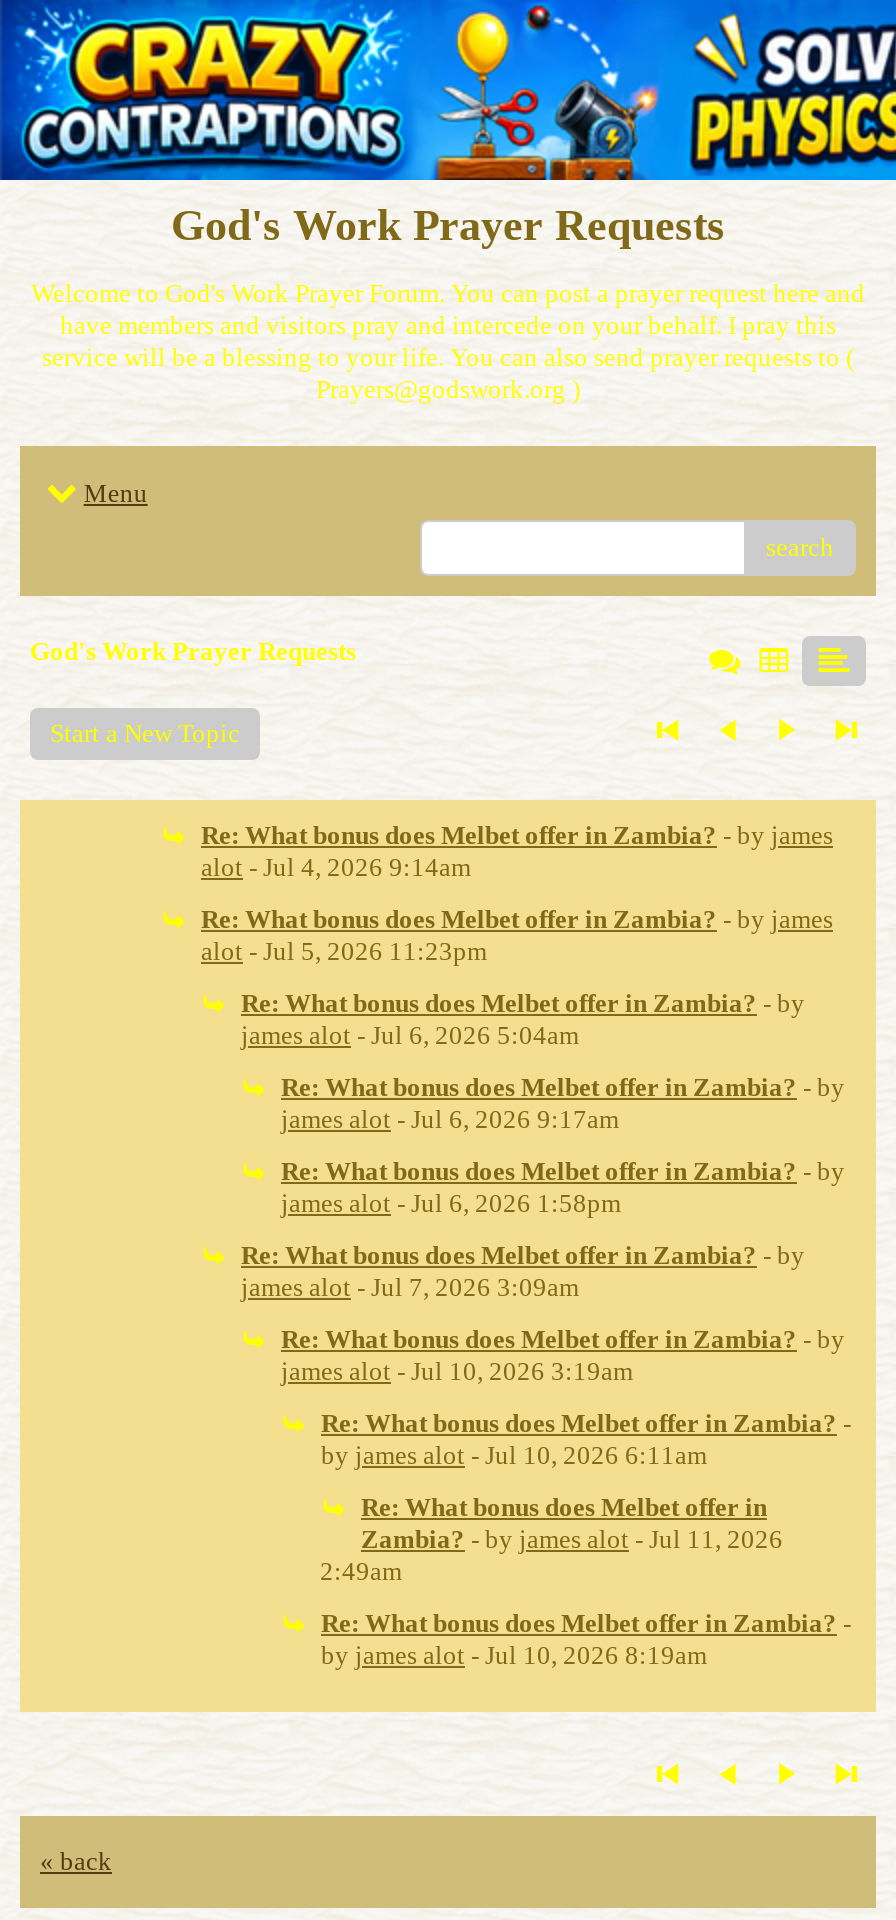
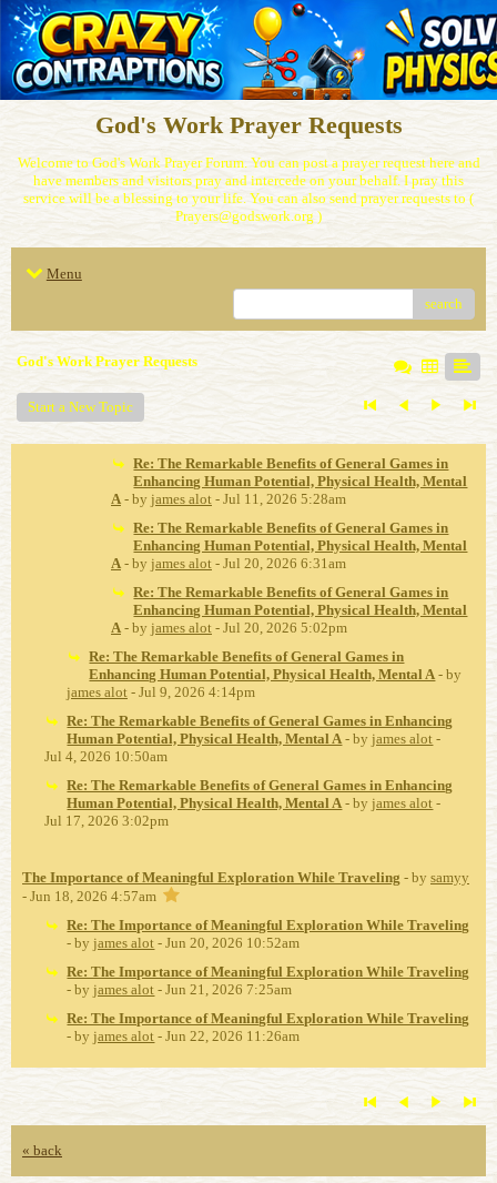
- Re: What bonus does Melbet offer in Zambia? - by james
- alot - Jul 4, 2026 9:14am
+ Re: The Remarkable Benefits of General Games in
+ Enhancing Human Potential, Physical Health, Mental
+ A - by james alot - Jul 11, 2026 5:28am

- Re: What bonus does Melbet offer in Zambia? - by james
- alot - Jul 5, 2026 11:23pm
+ Re: The Remarkable Benefits of General Games in
+ Enhancing Human Potential, Physical Health, Mental
+ A - by james alot - Jul 20, 2026 6:31am

- Re: What bonus does Melbet offer in Zambia? - by
- james alot - Jul 6, 2026 5:04am
+ Re: The Remarkable Benefits of General Games in
+ Enhancing Human Potential, Physical Health, Mental
+ A - by james alot - Jul 20, 2026 5:02pm

- Re: What bonus does Melbet offer in Zambia? - by
- james alot - Jul 6, 2026 9:17am
+ Re: The Remarkable Benefits of General Games in
+ Enhancing Human Potential, Physical Health, Mental A - by
+ james alot - Jul 9, 2026 4:14pm

- Re: What bonus does Melbet offer in Zambia? - by
- james alot - Jul 6, 2026 1:58pm
+ Re: The Remarkable Benefits of General Games in Enhancing
+ Human Potential, Physical Health, Mental A - by james alot -
+ Jul 4, 2026 10:50am

- Re: What bonus does Melbet offer in Zambia? - by
- james alot - Jul 7, 2026 3:09am
+ Re: The Remarkable Benefits of General Games in Enhancing
+ Human Potential, Physical Health, Mental A - by james alot -
+ Jul 17, 2026 3:02pm

- Re: What bonus does Melbet offer in Zambia? - by
- james alot - Jul 10, 2026 3:19am
+ The Importance of Meaningful Exploration While Traveling - by samyy
+ - Jun 18, 2026 4:57am

- Re: What bonus does Melbet offer in Zambia? -
- by james alot - Jul 10, 2026 6:11am
+ Re: The Importance of Meaningful Exploration While Traveling
+ - by james alot - Jun 20, 2026 10:52am

- Re: What bonus does Melbet offer in
- Zambia? - by james alot - Jul 11, 2026
- 2:49am
+ Re: The Importance of Meaningful Exploration While Traveling
+ - by james alot - Jun 21, 2026 7:25am

- Re: What bonus does Melbet offer in Zambia? -
- by james alot - Jul 10, 2026 8:19am
+ Re: The Importance of Meaningful Exploration While Traveling
+ - by james alot - Jun 22, 2026 11:26am
